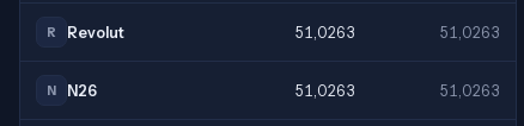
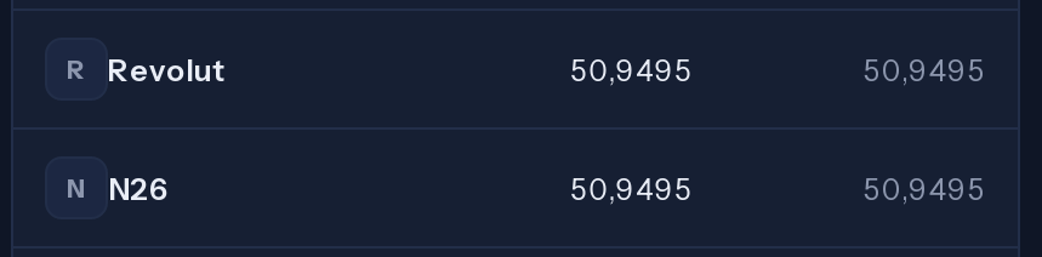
- 51,0263
+ 50,9495

- 51,0263
+ 50,9495

- 51,0263
+ 50,9495

- 51,0263
+ 50,9495
